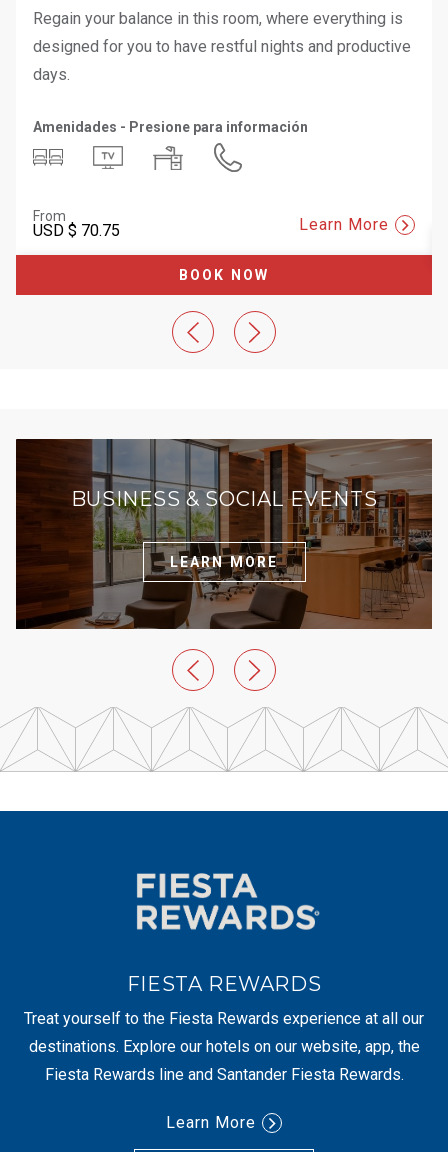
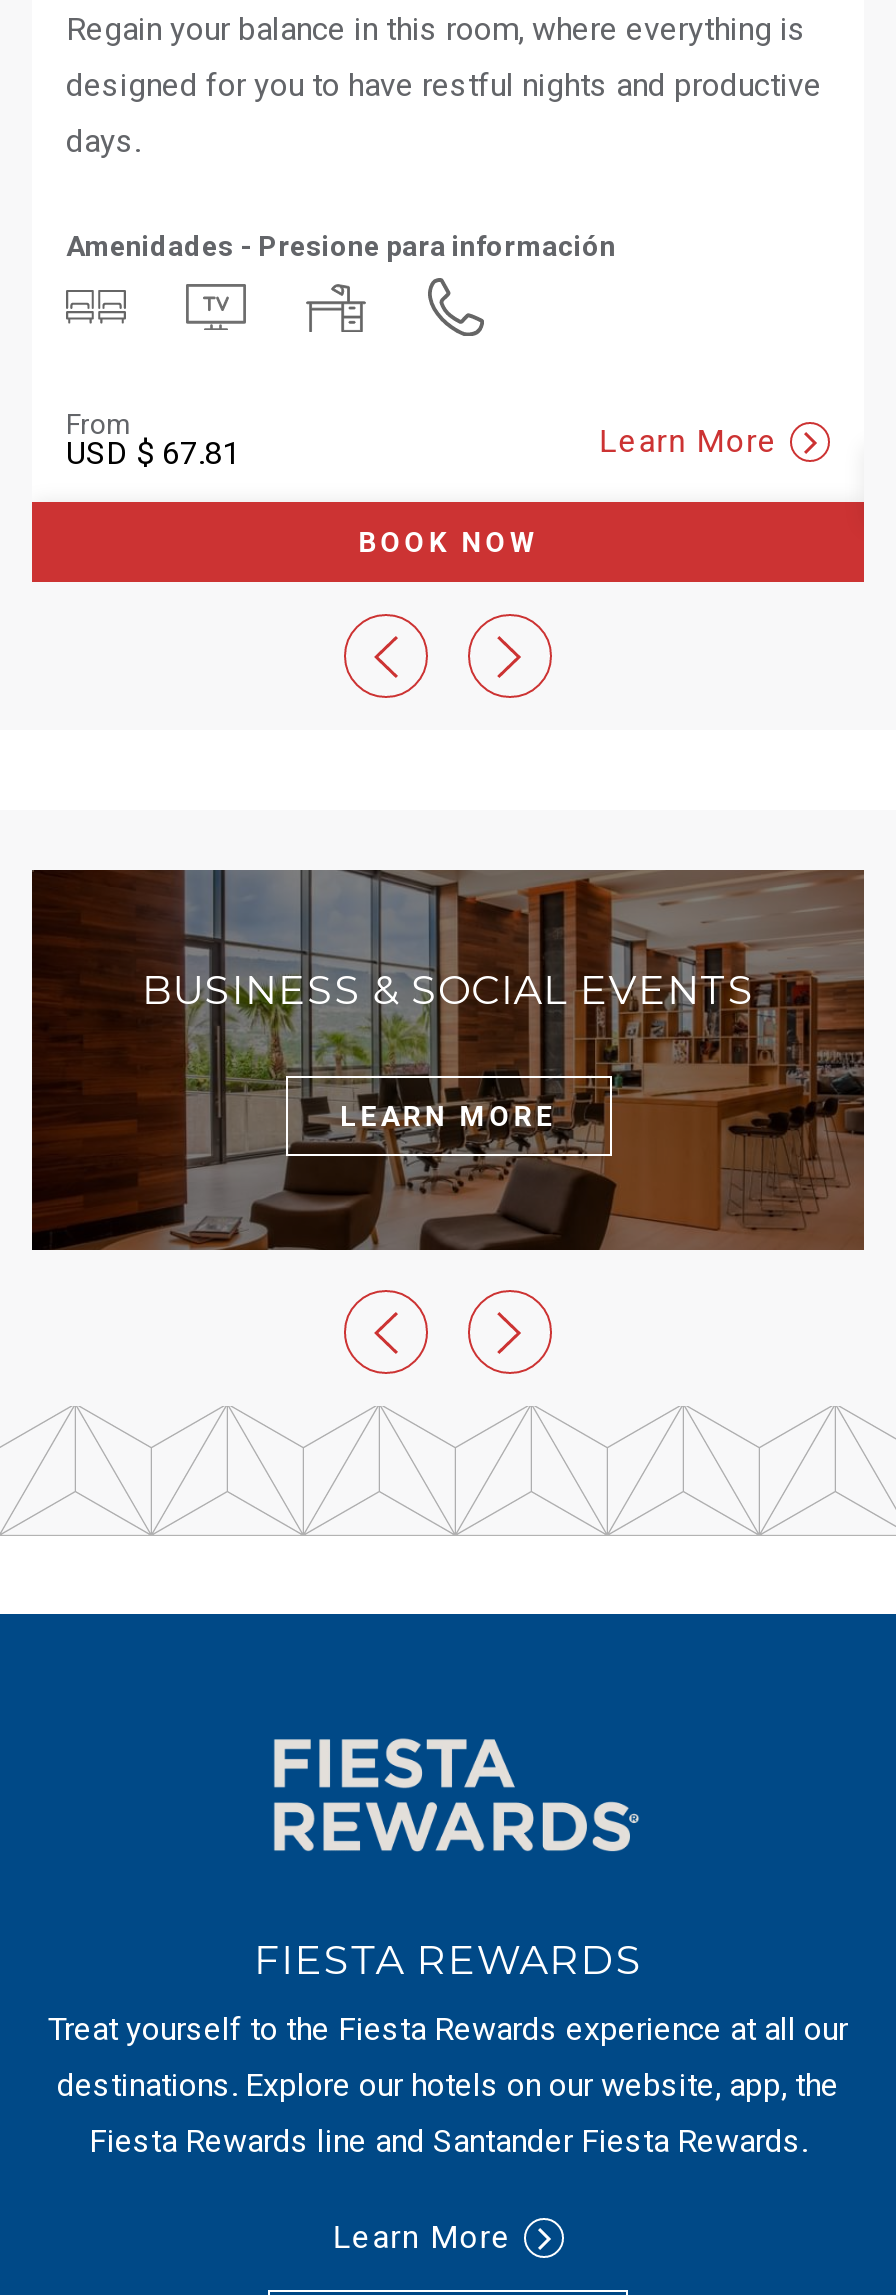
- USD $ 70.75
+ USD $ 67.81
